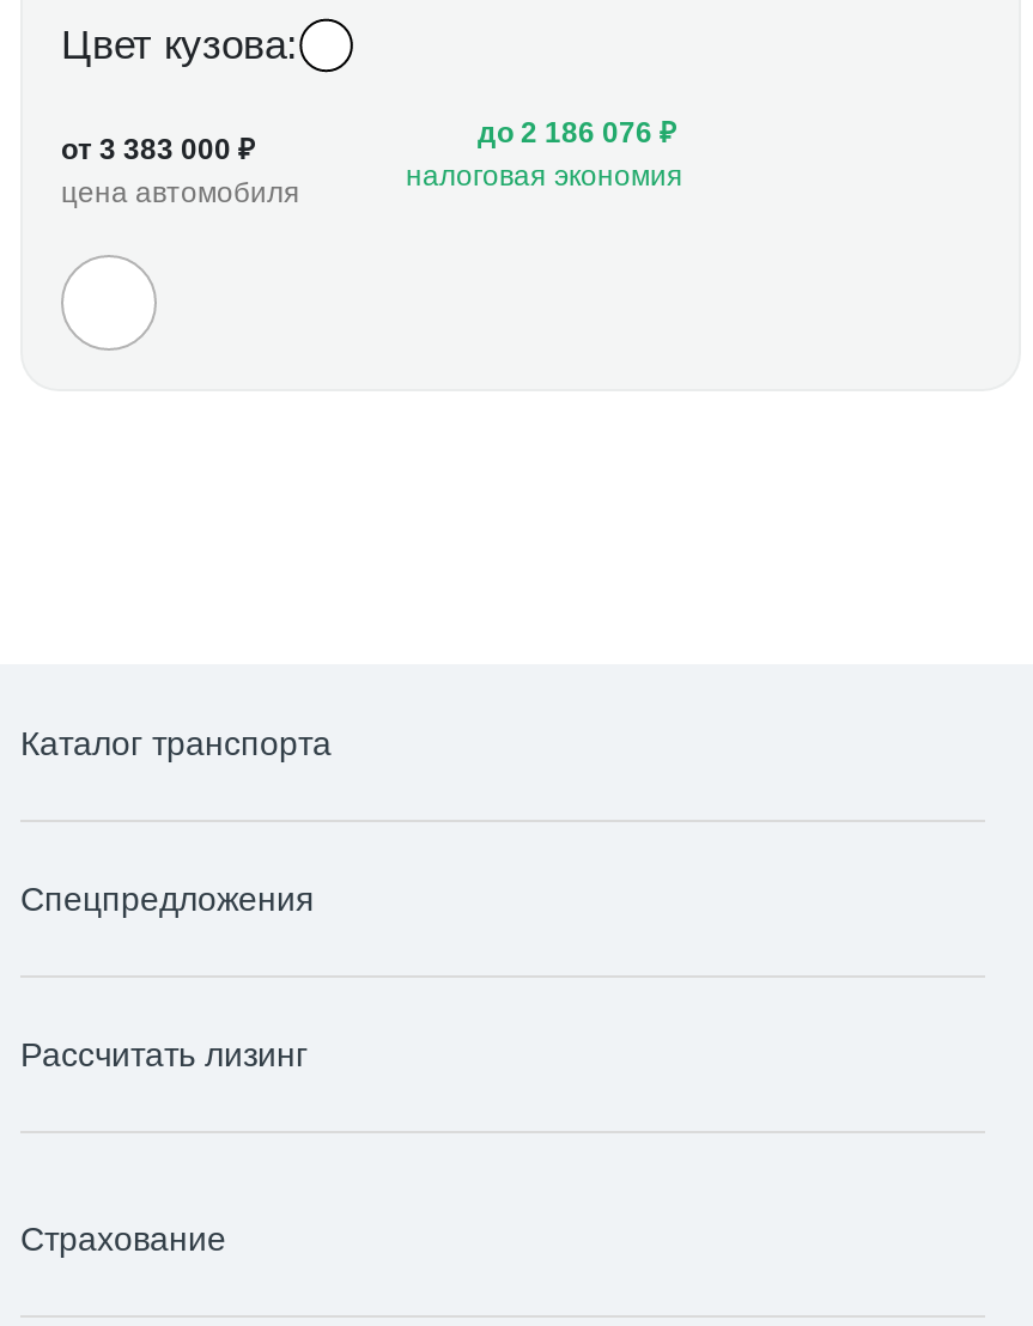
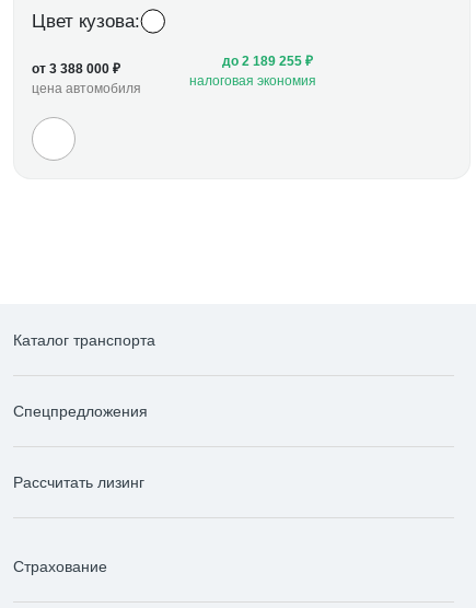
- до 2 186 076 ₽
+ до 2 189 255 ₽

- от 3 383 000 ₽
+ от 3 388 000 ₽
